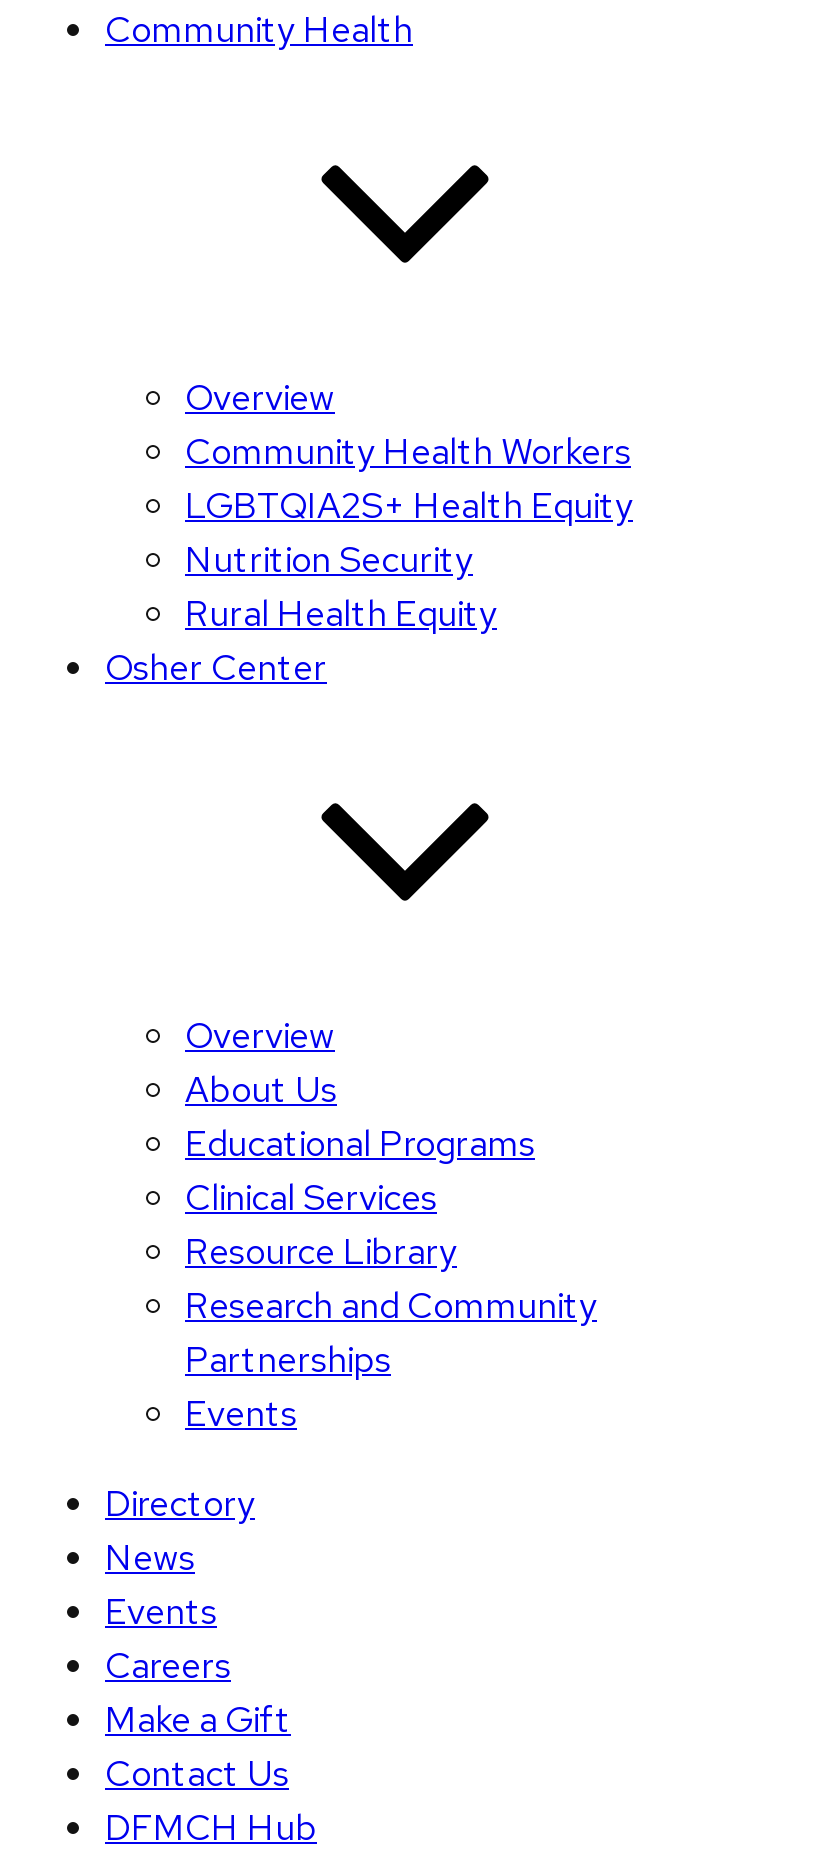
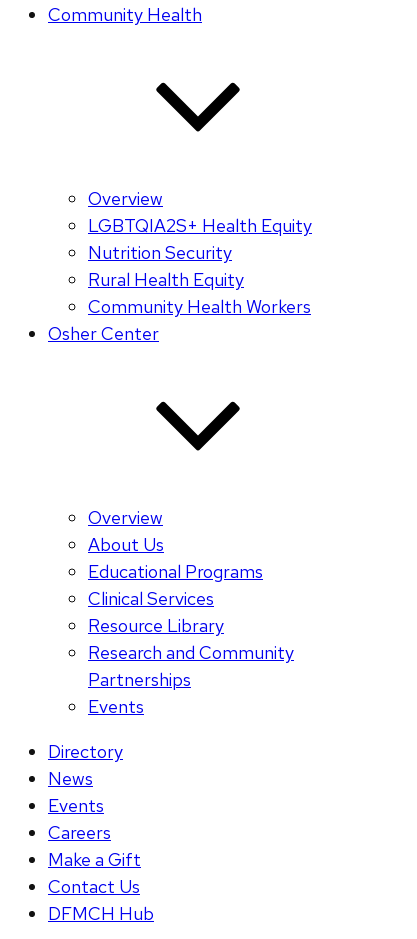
moved down: Community Health Workers

moved up: LGBTQIA2S+ Health Equity | Nutrition Security | Rural Health Equity
